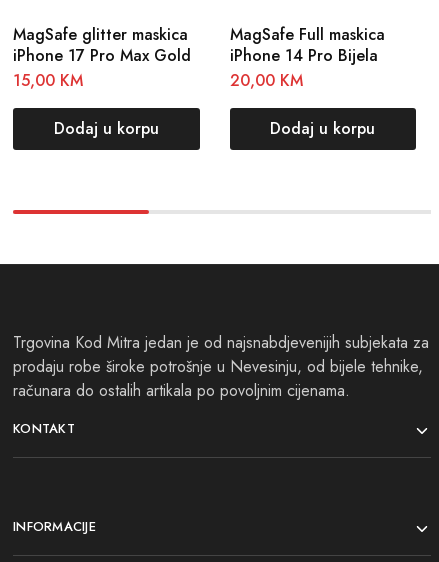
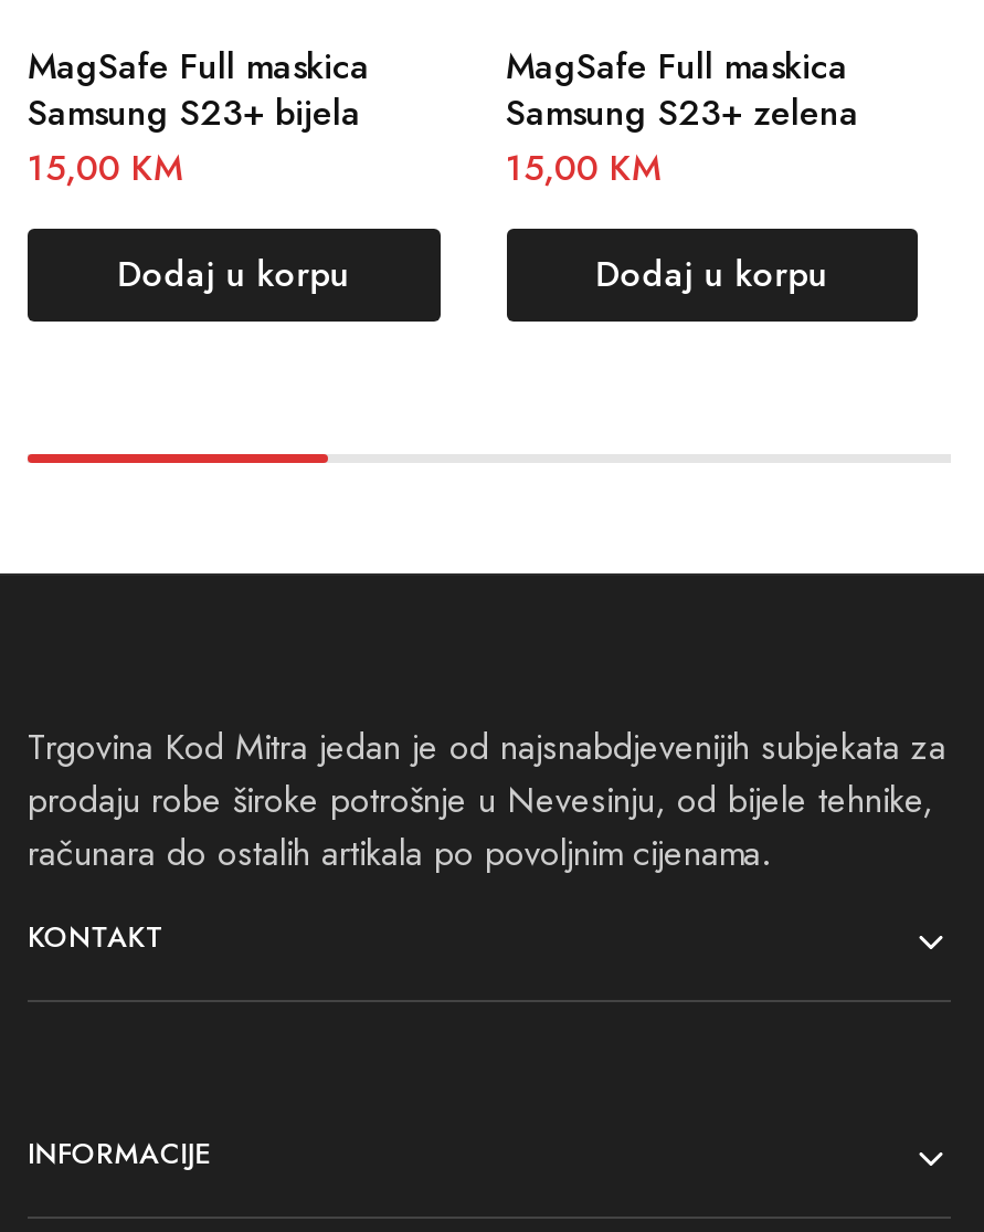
- MagSafe glitter maskica
- iPhone 17 Pro Max Gold
+ MagSafe Full maskica
+ Samsung S23+ bijela

- iPhone 14 Pro Bijela
- 20,00 KM
+ Samsung S23+ zelena
+ 15,00 KM
